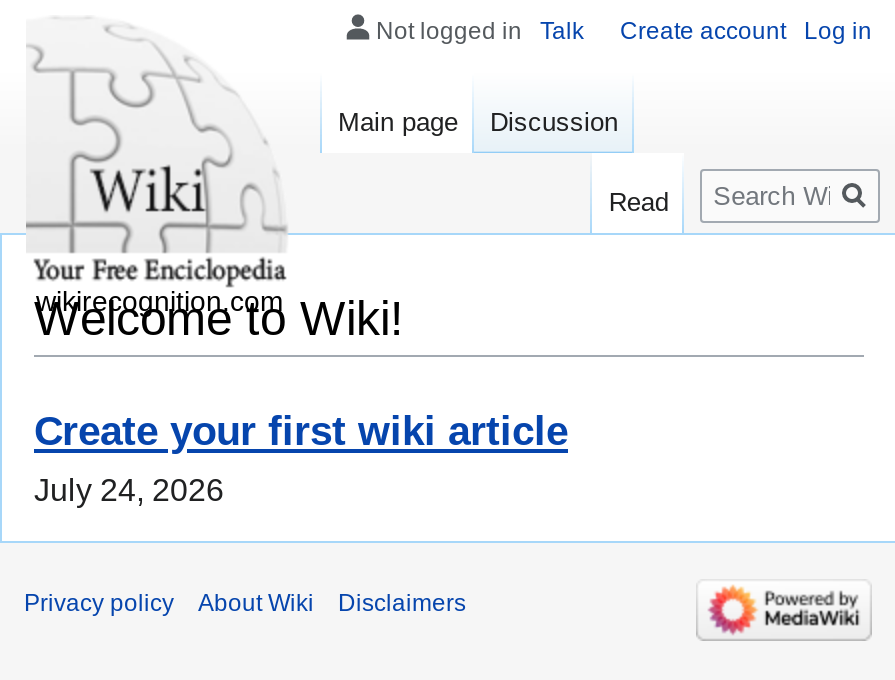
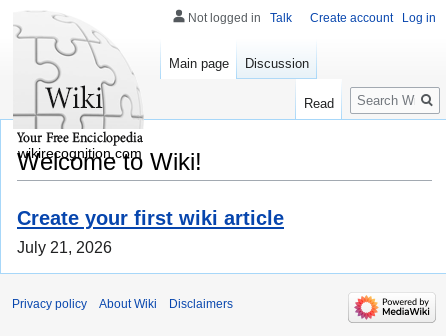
- July 24, 2026
+ July 21, 2026
